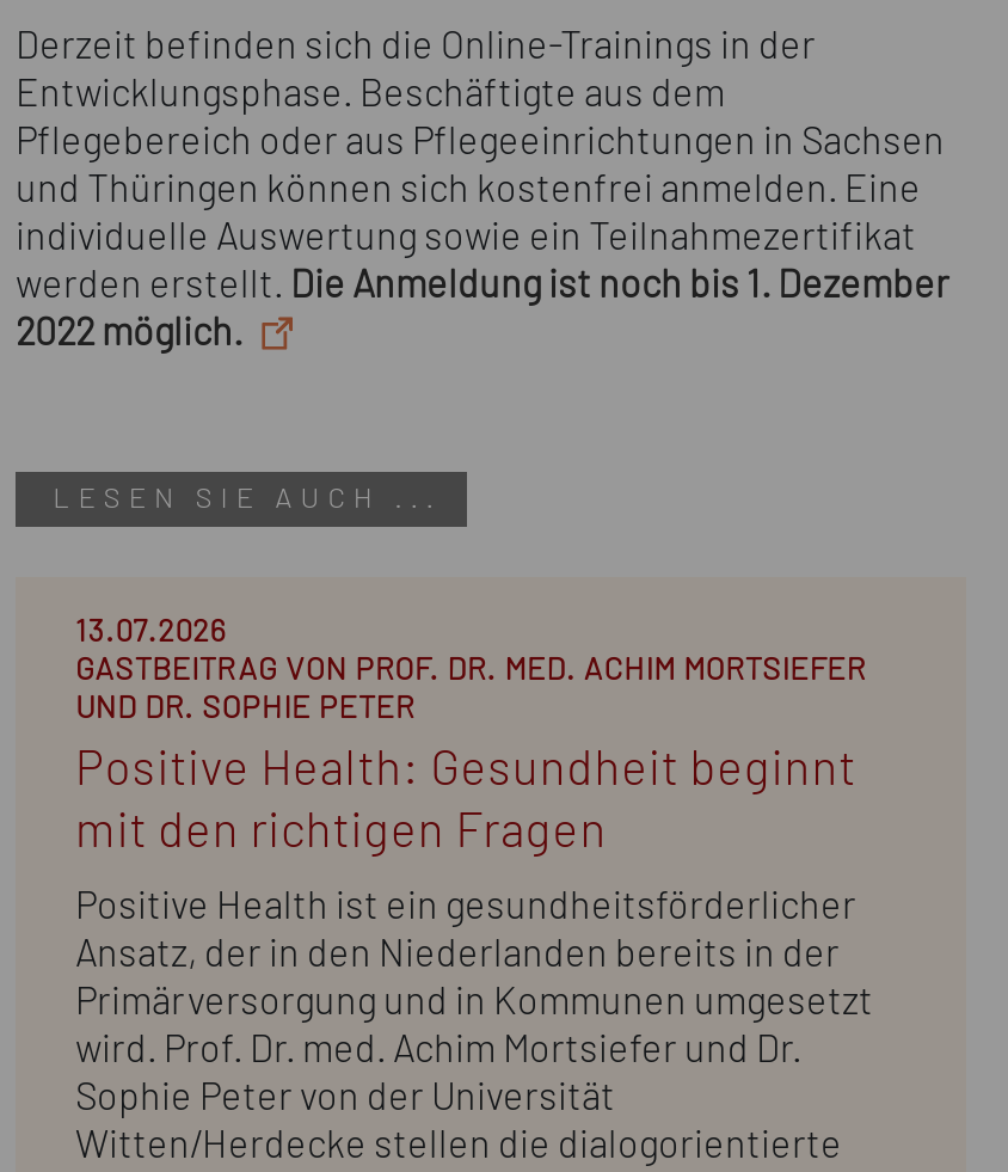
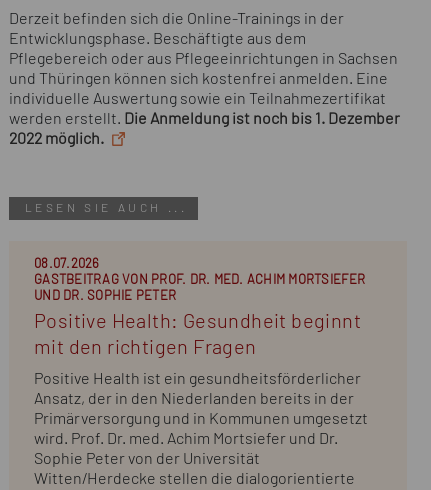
- 13.07.2026
+ 08.07.2026
